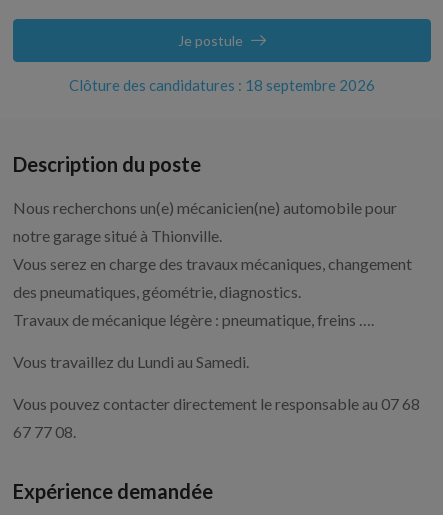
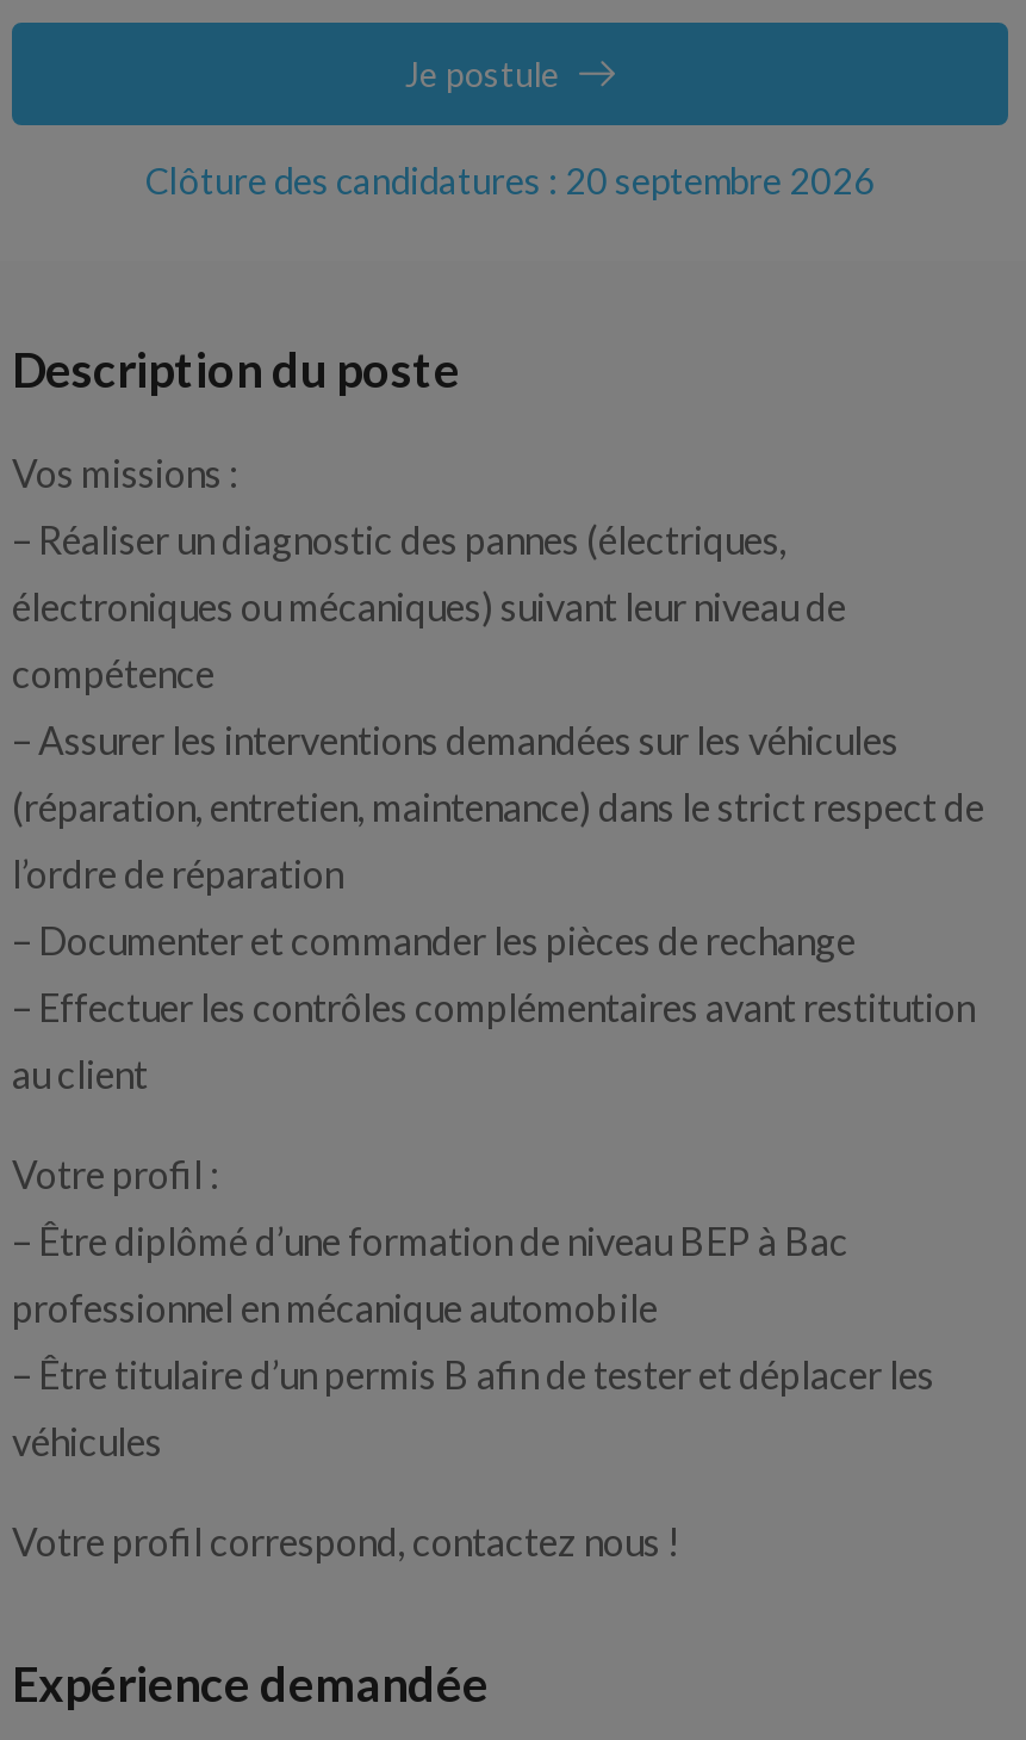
- Clôture des candidatures : 18 septembre 2026
+ Clôture des candidatures : 20 septembre 2026

- Nous recherchons un(e) mécanicien(ne) automobile pour
- notre garage situé à Thionville.
- Vous serez en charge des travaux mécaniques, changement
- des pneumatiques, géométrie, diagnostics.
- Travaux de mécanique légère : pneumatique, freins ….
- Vous travaillez du Lundi au Samedi.
- Vous pouvez contacter directement le responsable au 07 68
- 67 77 08.
+ Vos missions :
+ – Réaliser un diagnostic des pannes (électriques,
+ électroniques ou mécaniques) suivant leur niveau de
+ compétence
+ – Assurer les interventions demandées sur les véhicules
+ (réparation, entretien, maintenance) dans le strict respect de
+ l’ordre de réparation
+ – Documenter et commander les pièces de rechange
+ – Effectuer les contrôles complémentaires avant restitution
+ au client
+ Votre profil :
+ – Être diplômé d’une formation de niveau BEP à Bac
+ professionnel en mécanique automobile
+ – Être titulaire d’un permis B afin de tester et déplacer les
+ véhicules
+ Votre profil correspond, contactez nous !
